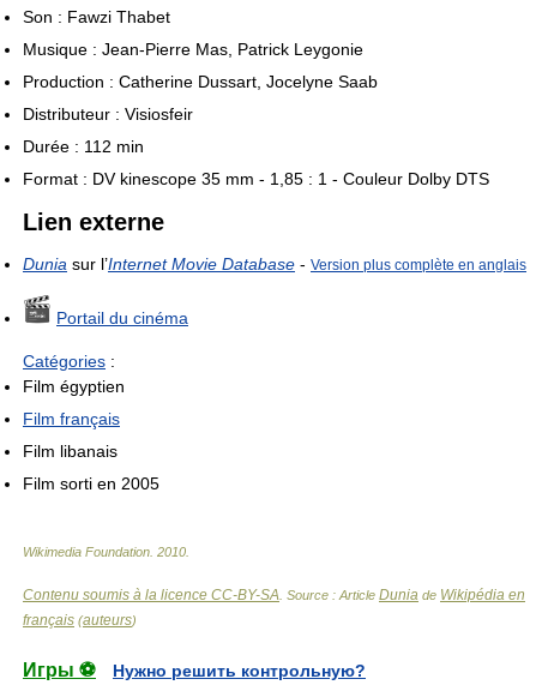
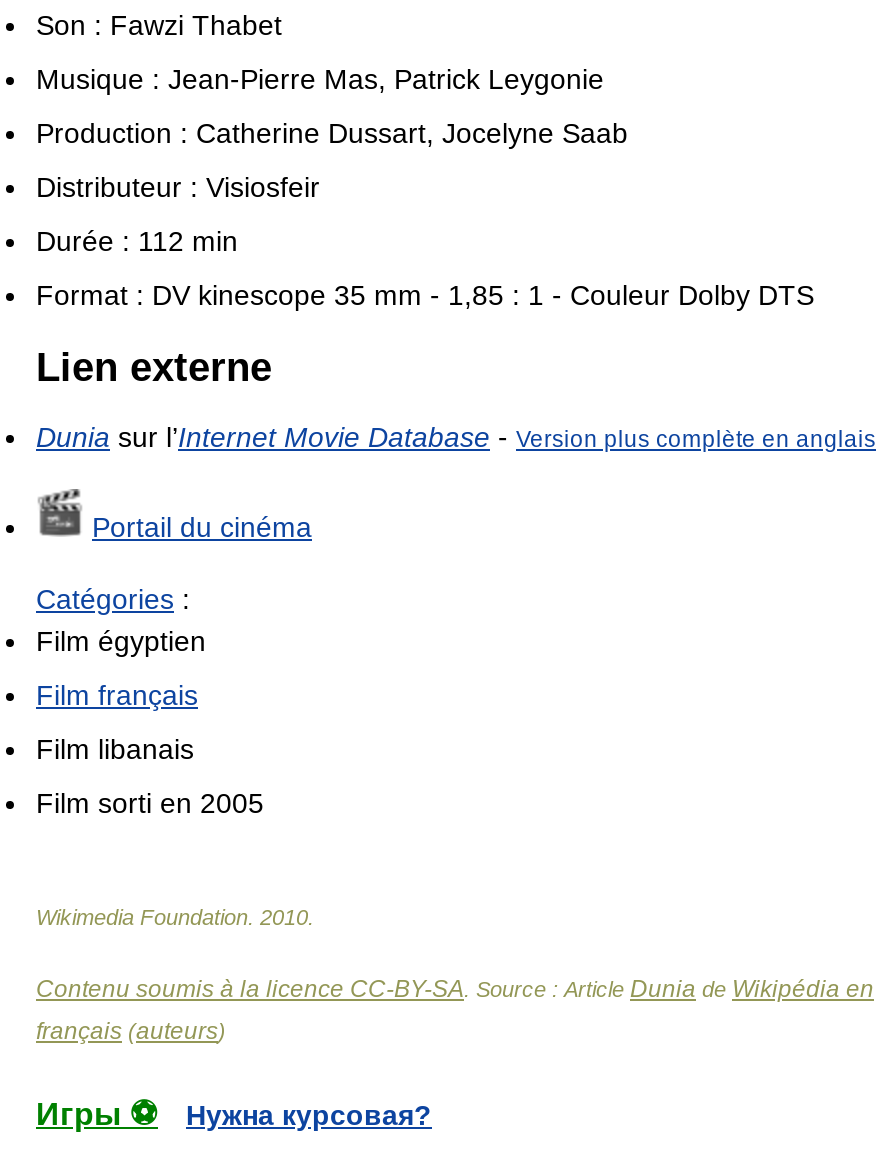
- Нужно решить контрольную?
+ Нужна курсовая?
